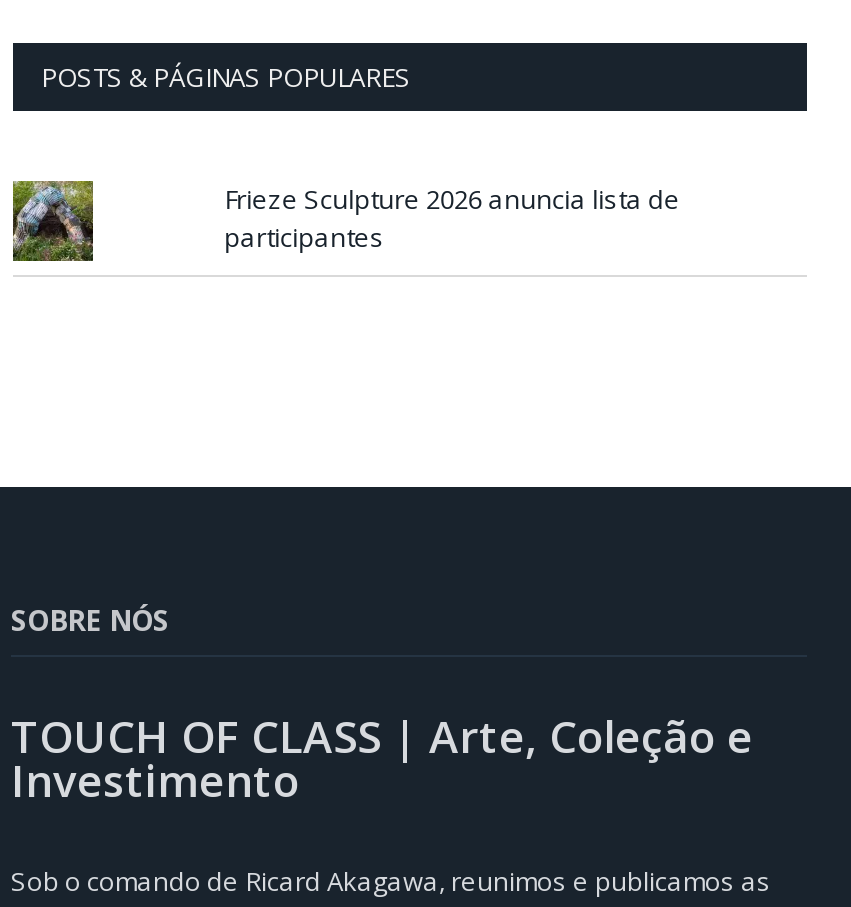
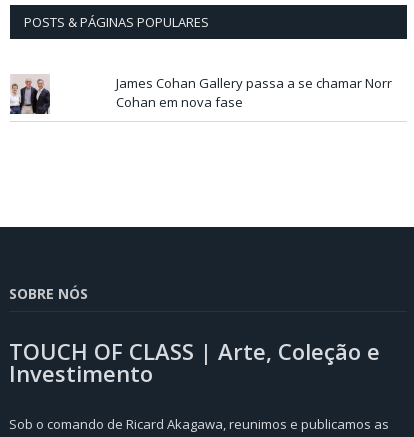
- [image]
+ [image]

- Frieze Sculpture 2026 anuncia lista de
- participantes
+ James Cohan Gallery passa a se chamar Norr
+ Cohan em nova fase
